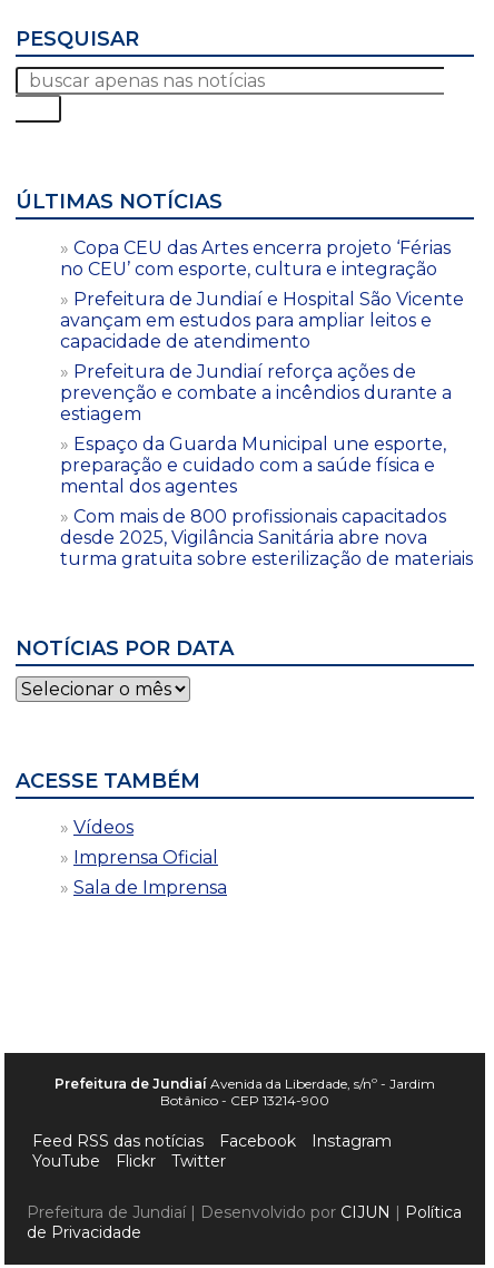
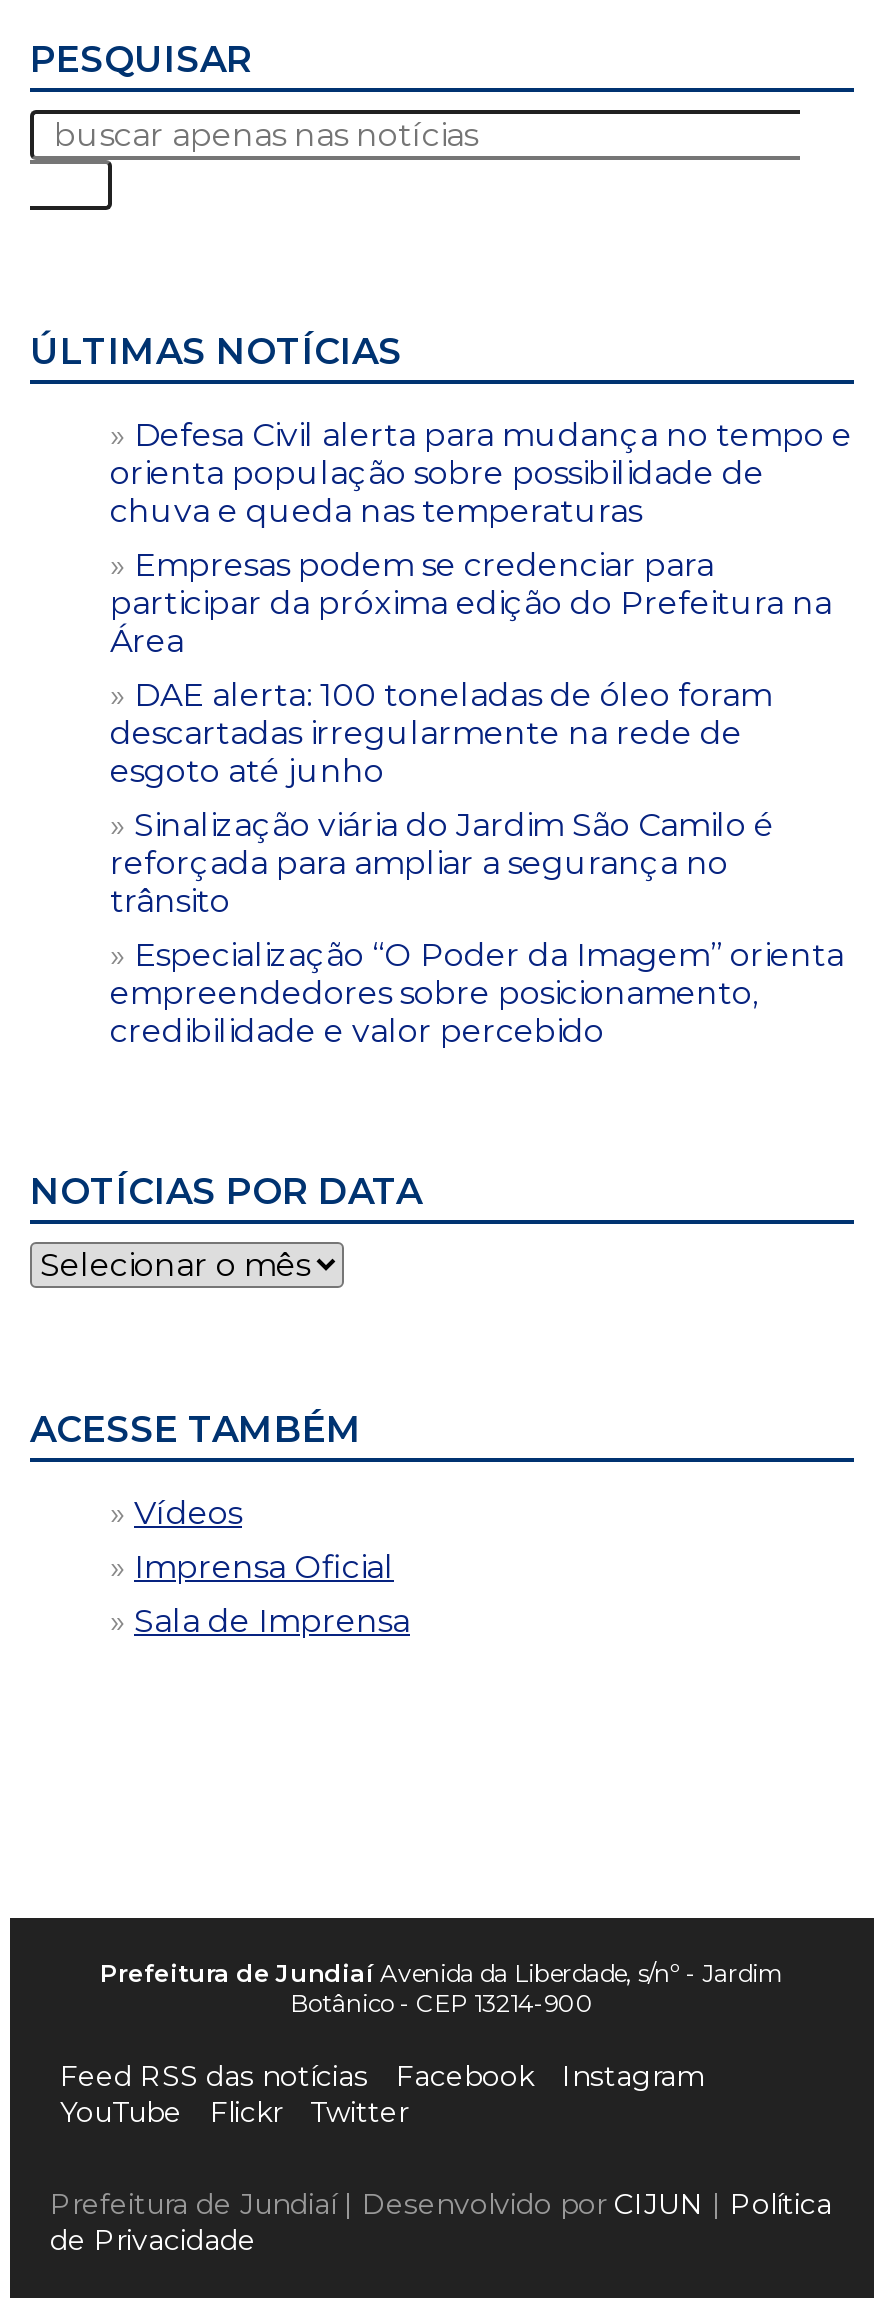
- Copa CEU das Artes encerra projeto ‘Férias
- no CEU’ com esporte, cultura e integração
- Prefeitura de Jundiaí e Hospital São Vicente
- avançam em estudos para ampliar leitos e
- capacidade de atendimento
- Prefeitura de Jundiaí reforça ações de
- prevenção e combate a incêndios durante a
- estiagem
- Espaço da Guarda Municipal une esporte,
- preparação e cuidado com a saúde física e
- mental dos agentes
- Com mais de 800 profissionais capacitados
- desde 2025, Vigilância Sanitária abre nova
- turma gratuita sobre esterilização de materiais
+ Defesa Civil alerta para mudança no tempo e
+ orienta população sobre possibilidade de
+ chuva e queda nas temperaturas
+ Empresas podem se credenciar para
+ participar da próxima edição do Prefeitura na
+ Área
+ DAE alerta: 100 toneladas de óleo foram
+ descartadas irregularmente na rede de
+ esgoto até junho
+ Sinalização viária do Jardim São Camilo é
+ reforçada para ampliar a segurança no
+ trânsito
+ Especialização “O Poder da Imagem” orienta
+ empreendedores sobre posicionamento,
+ credibilidade e valor percebido
